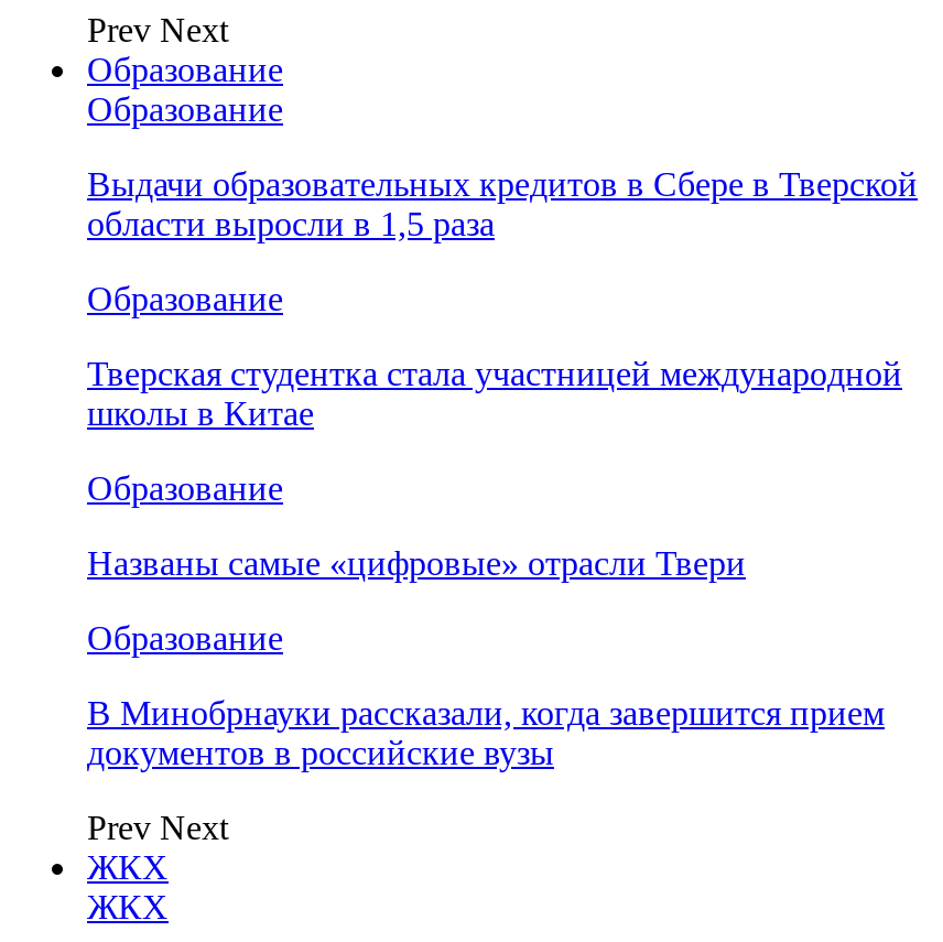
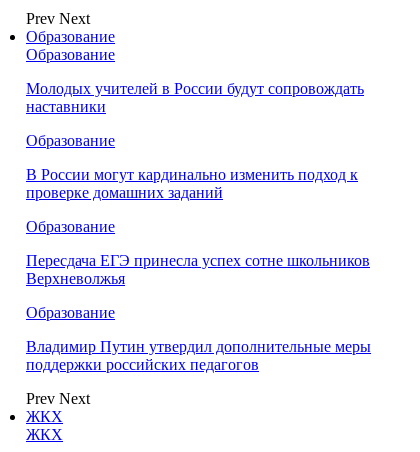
- Выдачи образовательных кредитов в Сбере в Тверской
- области выросли в 1,5 раза
+ Молодых учителей в России будут сопровождать
+ наставники

- Тверская студентка стала участницей международной
- школы в Китае
+ В России могут кардинально изменить подход к
+ проверке домашних заданий

- Названы самые «цифровые» отрасли Твери
+ Пересдача ЕГЭ принесла успех сотне школьников
+ Верхневолжья

- В Минобрнауки рассказали, когда завершится прием
- документов в российские вузы
+ Владимир Путин утвердил дополнительные меры
+ поддержки российских педагогов
